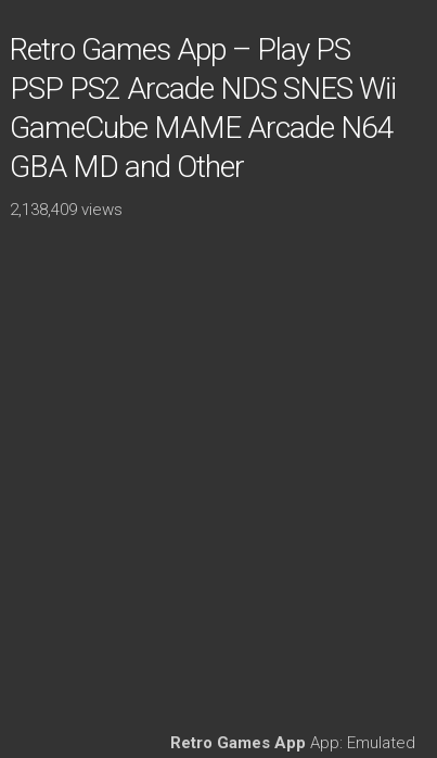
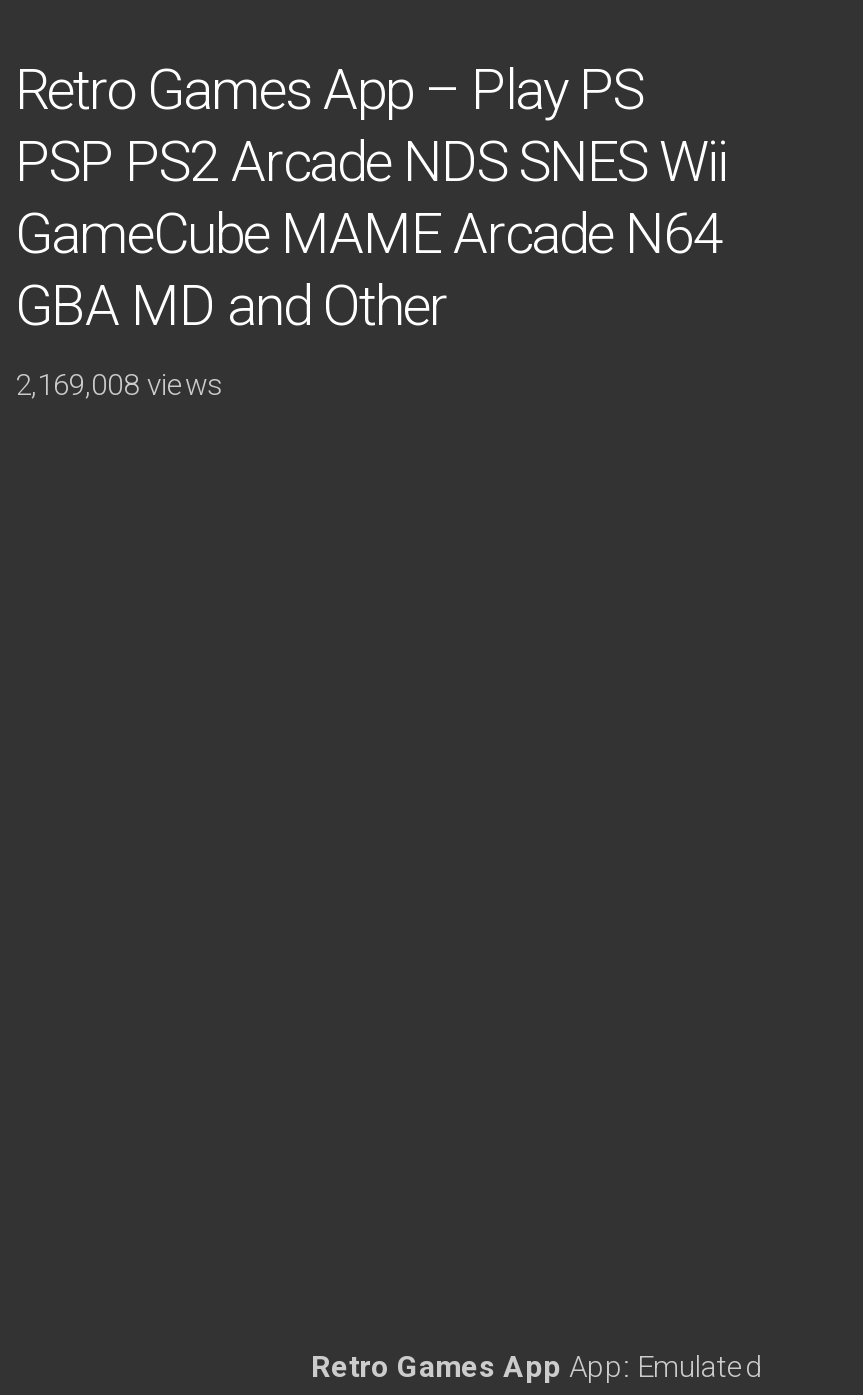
- 2,138,409 views
+ 2,169,008 views
